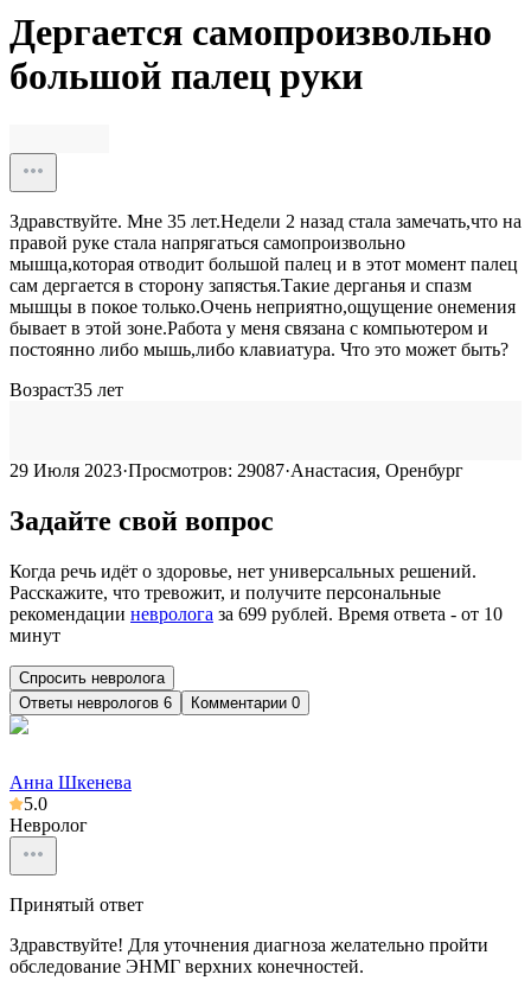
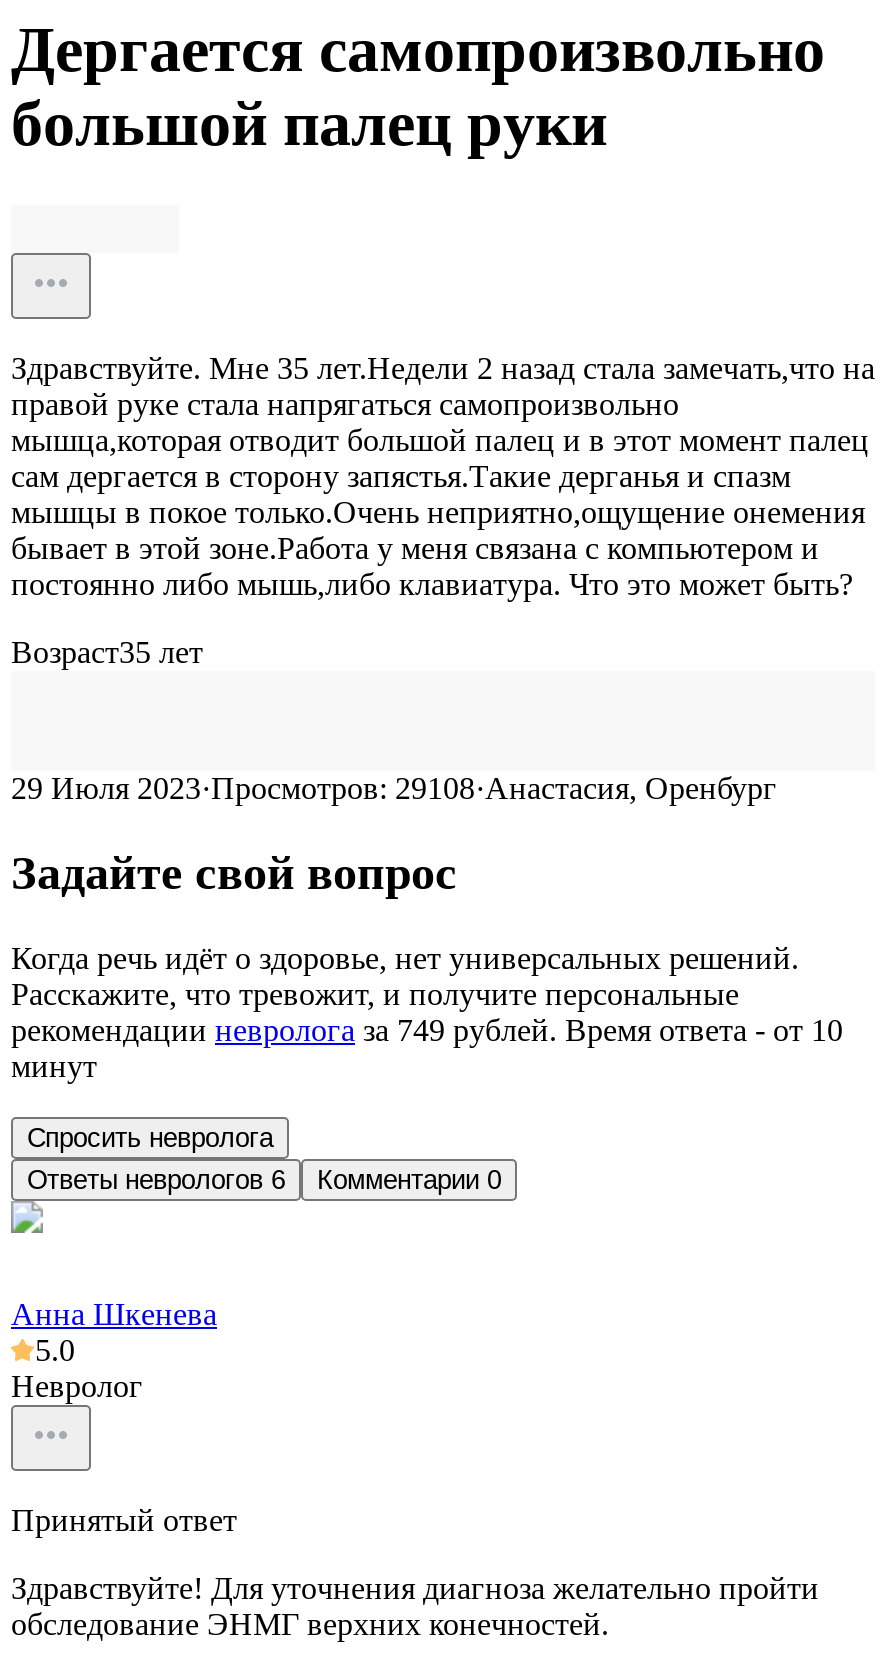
- 29 Июля 2023·Просмотров: 29087 · Анастасия, Оренбург
+ 29 Июля 2023·Просмотров: 29108 · Анастасия, Оренбург

- рекомендации невролога за 699 рублей. Время ответа - от 10
+ рекомендации невролога за 749 рублей. Время ответа - от 10
